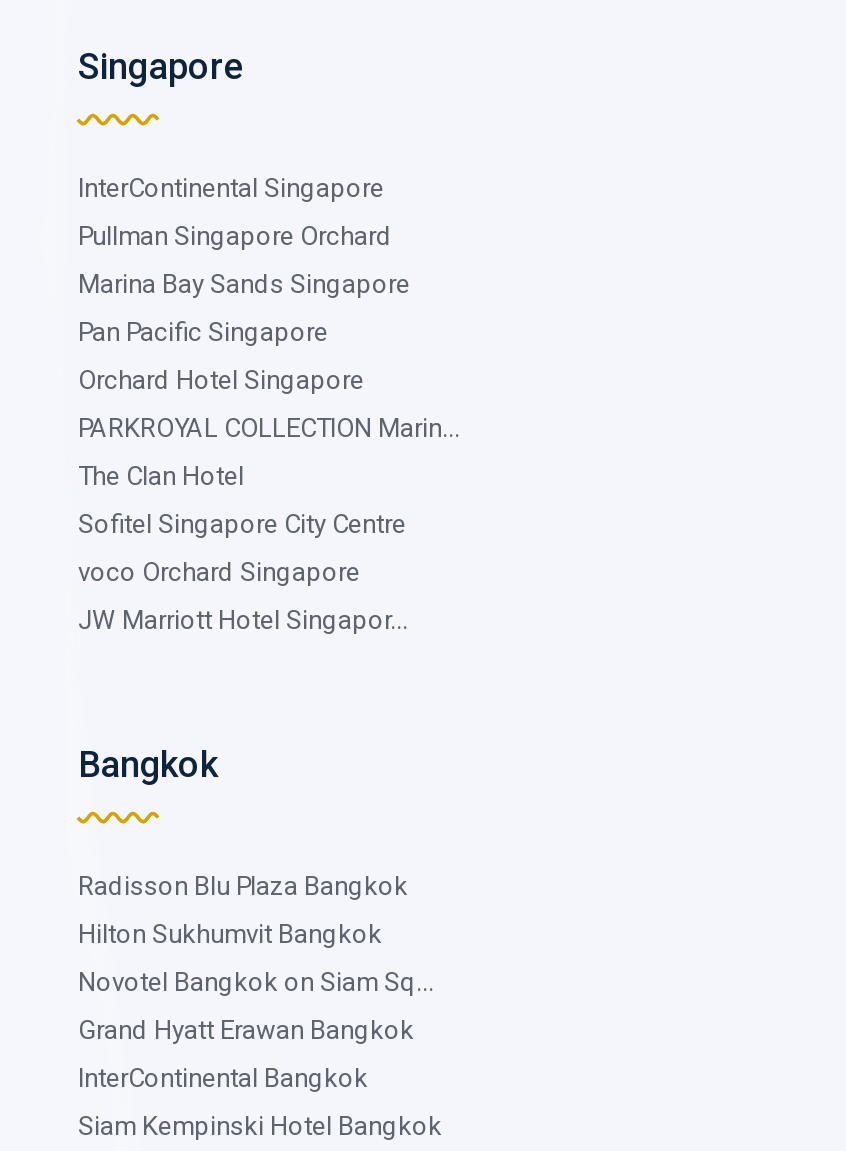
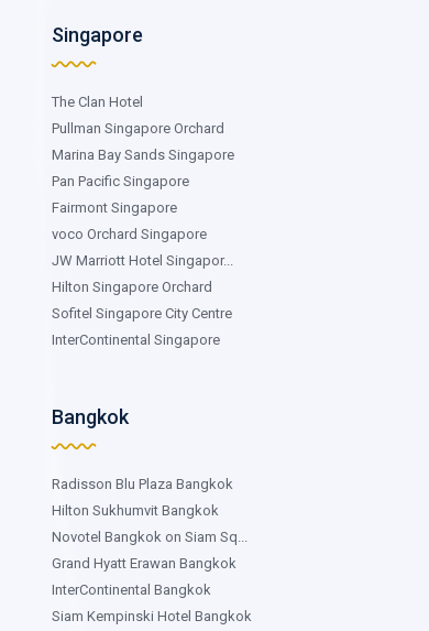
moved down: InterContinental Singapore

- Orchard Hotel Singapore
- PARKROYAL COLLECTION Marin...
+ Fairmont Singapore

moved up: The Clan Hotel

moved down: Sofitel Singapore City Centre

moved up: voco Orchard Singapore | JW Marriott Hotel Singapor...

+ Hilton Singapore Orchard
